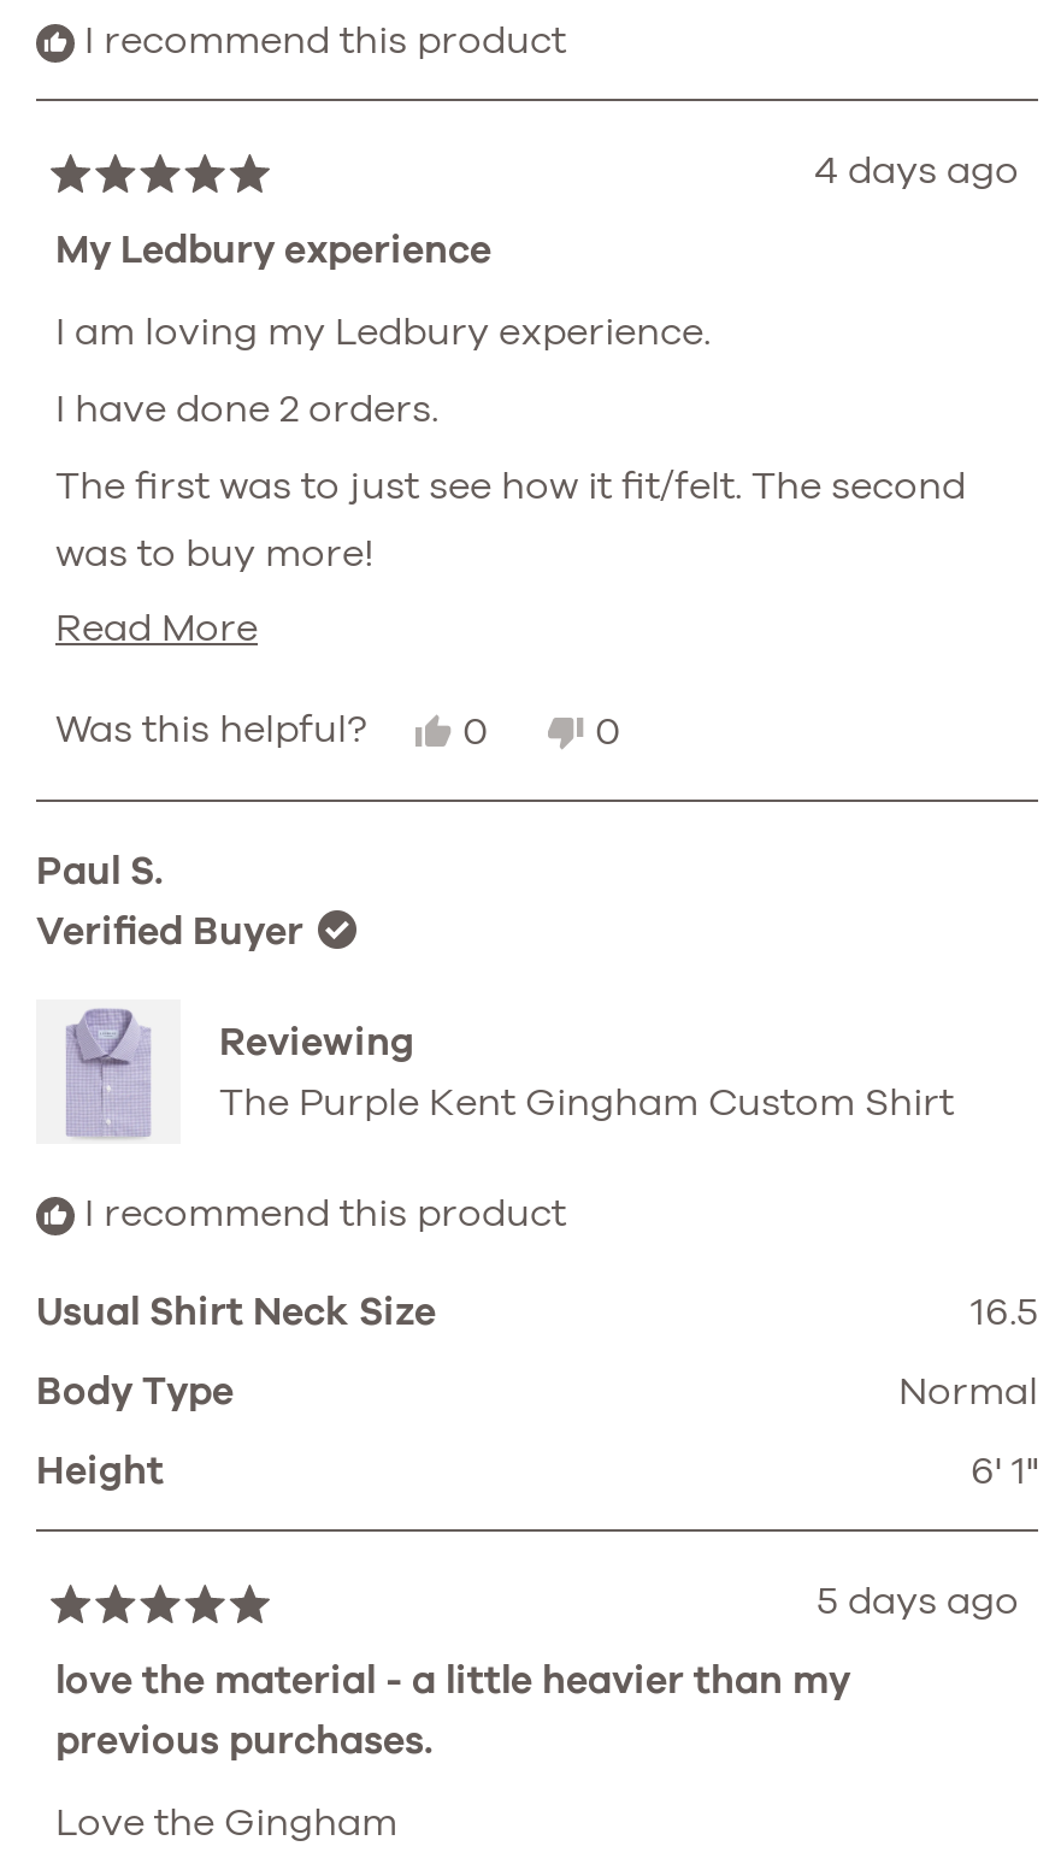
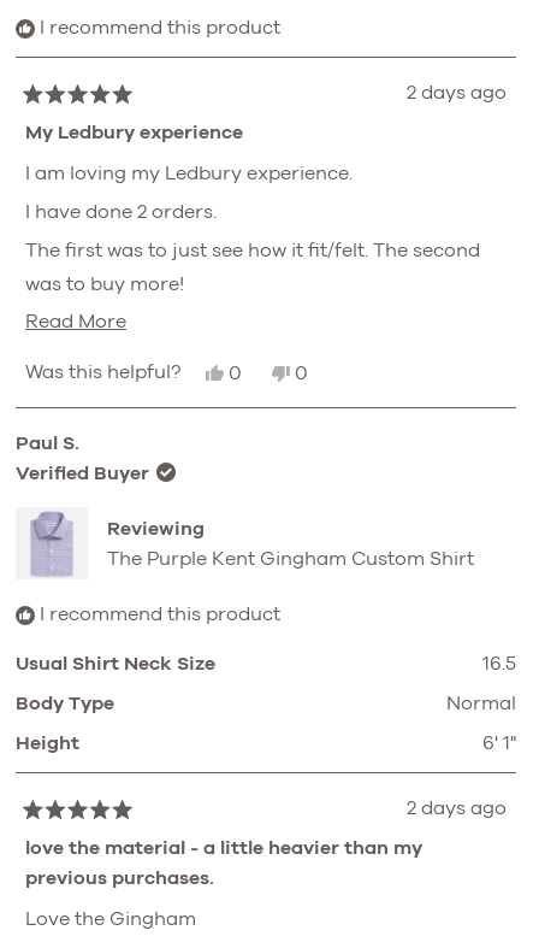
- 4 days ago
+ 2 days ago

- 5 days ago
+ 2 days ago
